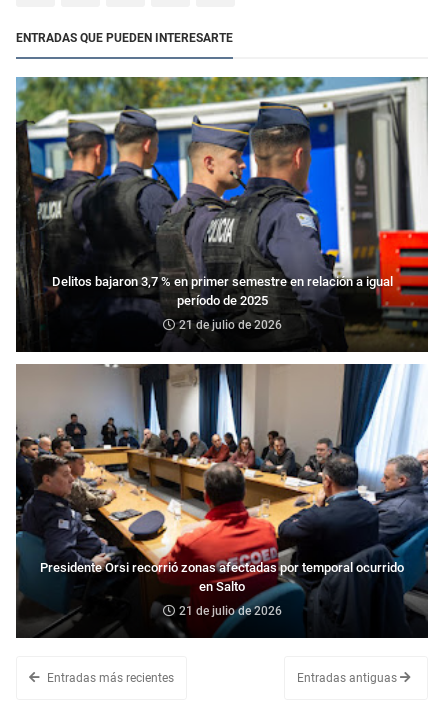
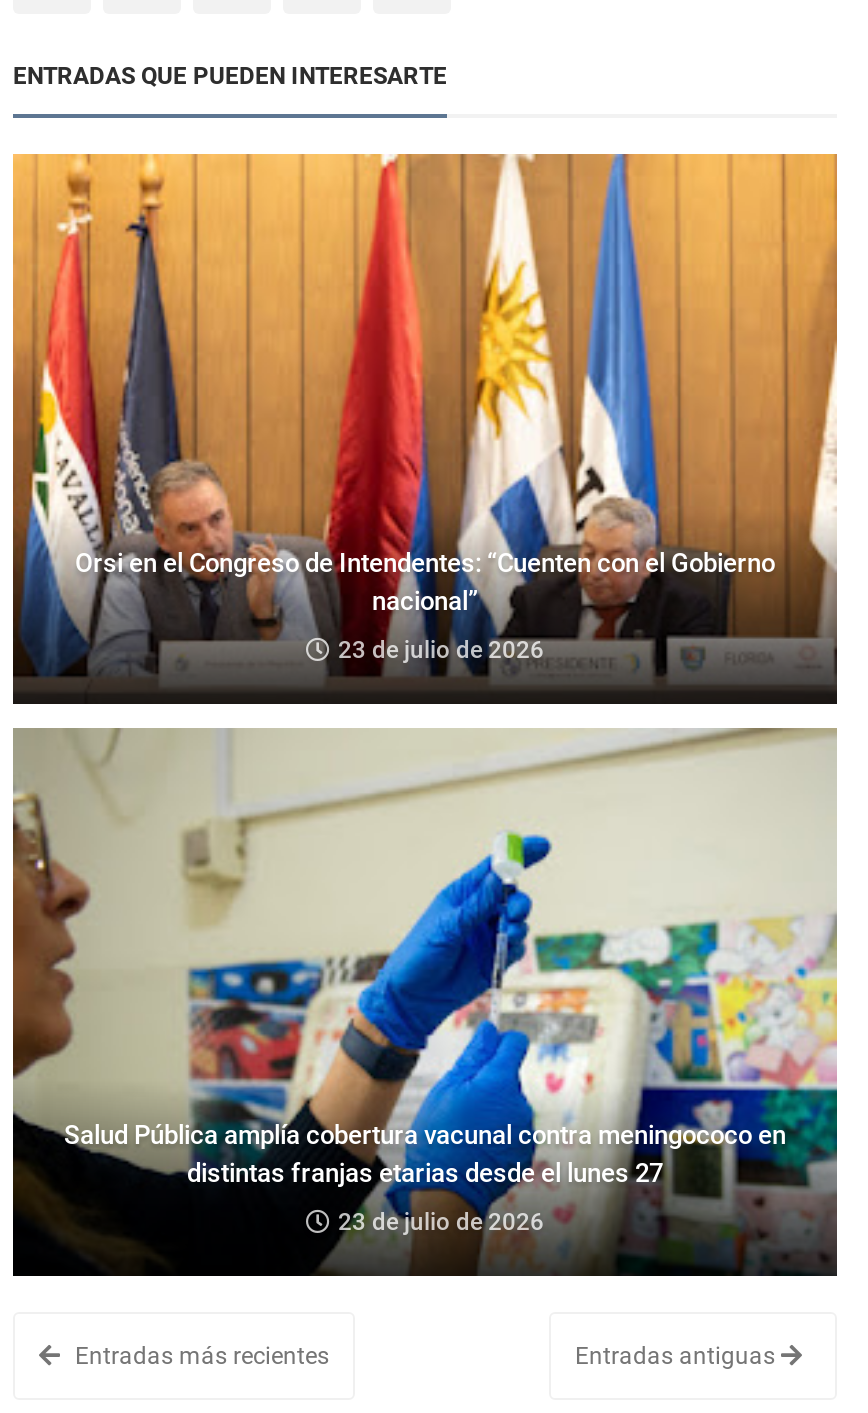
- [image]
- Delitos bajaron 3,7 % en primer semestre en relación a igual
- período de 2025
+ [image]
+ Orsi en el Congreso de Intendentes: “Cuenten con el Gobierno
+ nacional”

- 21 de julio de 2026
+ 23 de julio de 2026

- [image]
- Presidente Orsi recorrió zonas afectadas por temporal ocurrido
- en Salto
+ [image]
+ Salud Pública amplía cobertura vacunal contra meningococo en
+ distintas franjas etarias desde el lunes 27

- 21 de julio de 2026
+ 23 de julio de 2026
